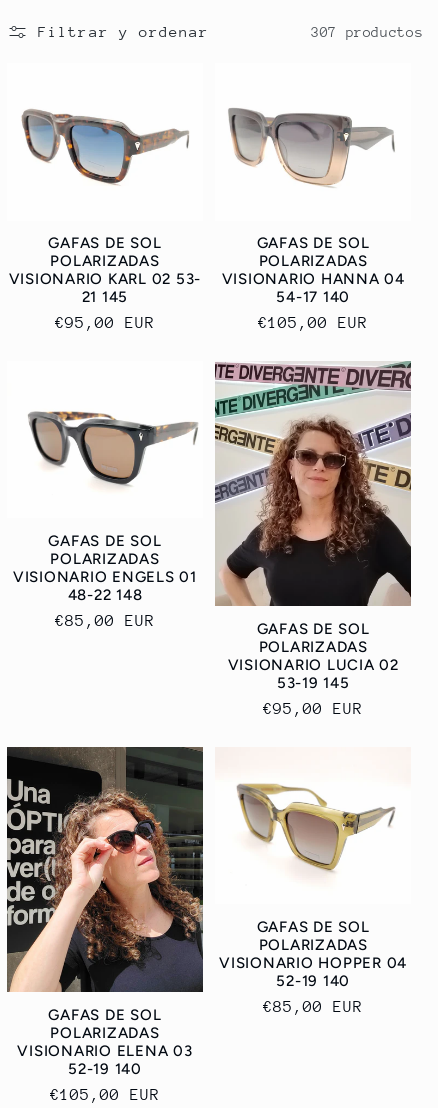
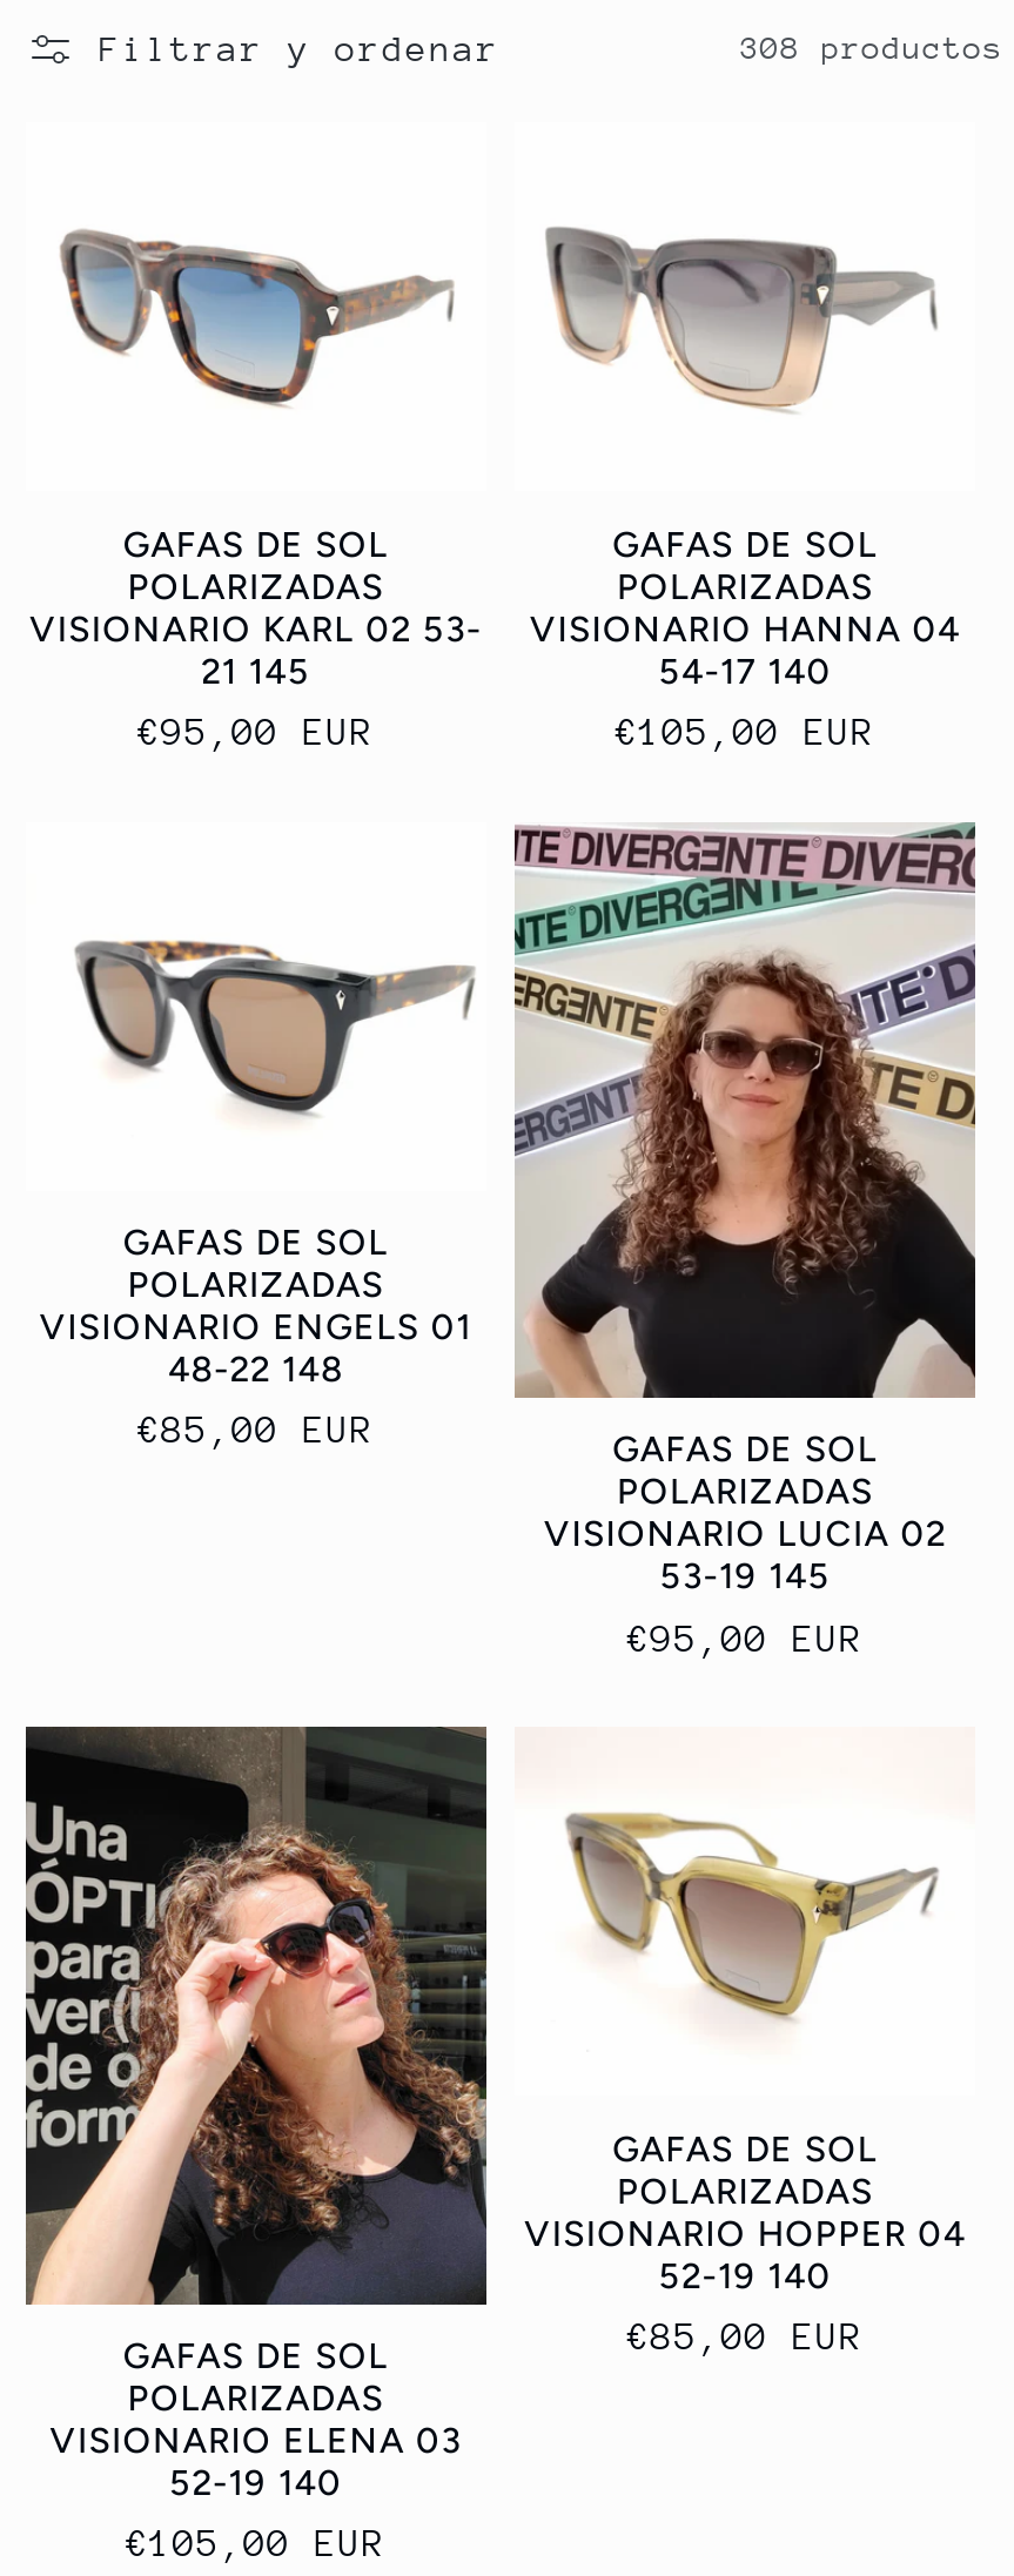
- 307 productos
+ 308 productos
